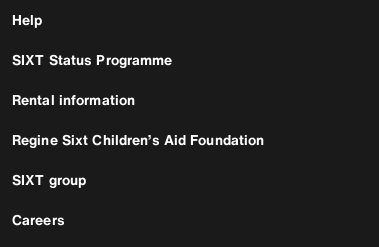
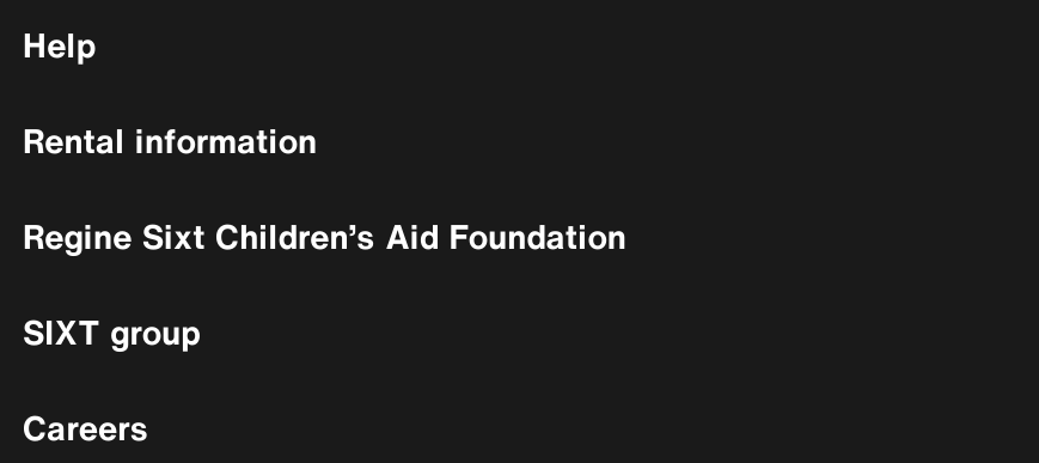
- SIXT Status Programme
